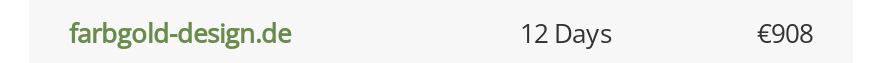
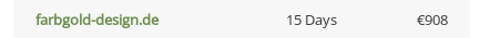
- 12 Days
+ 15 Days
